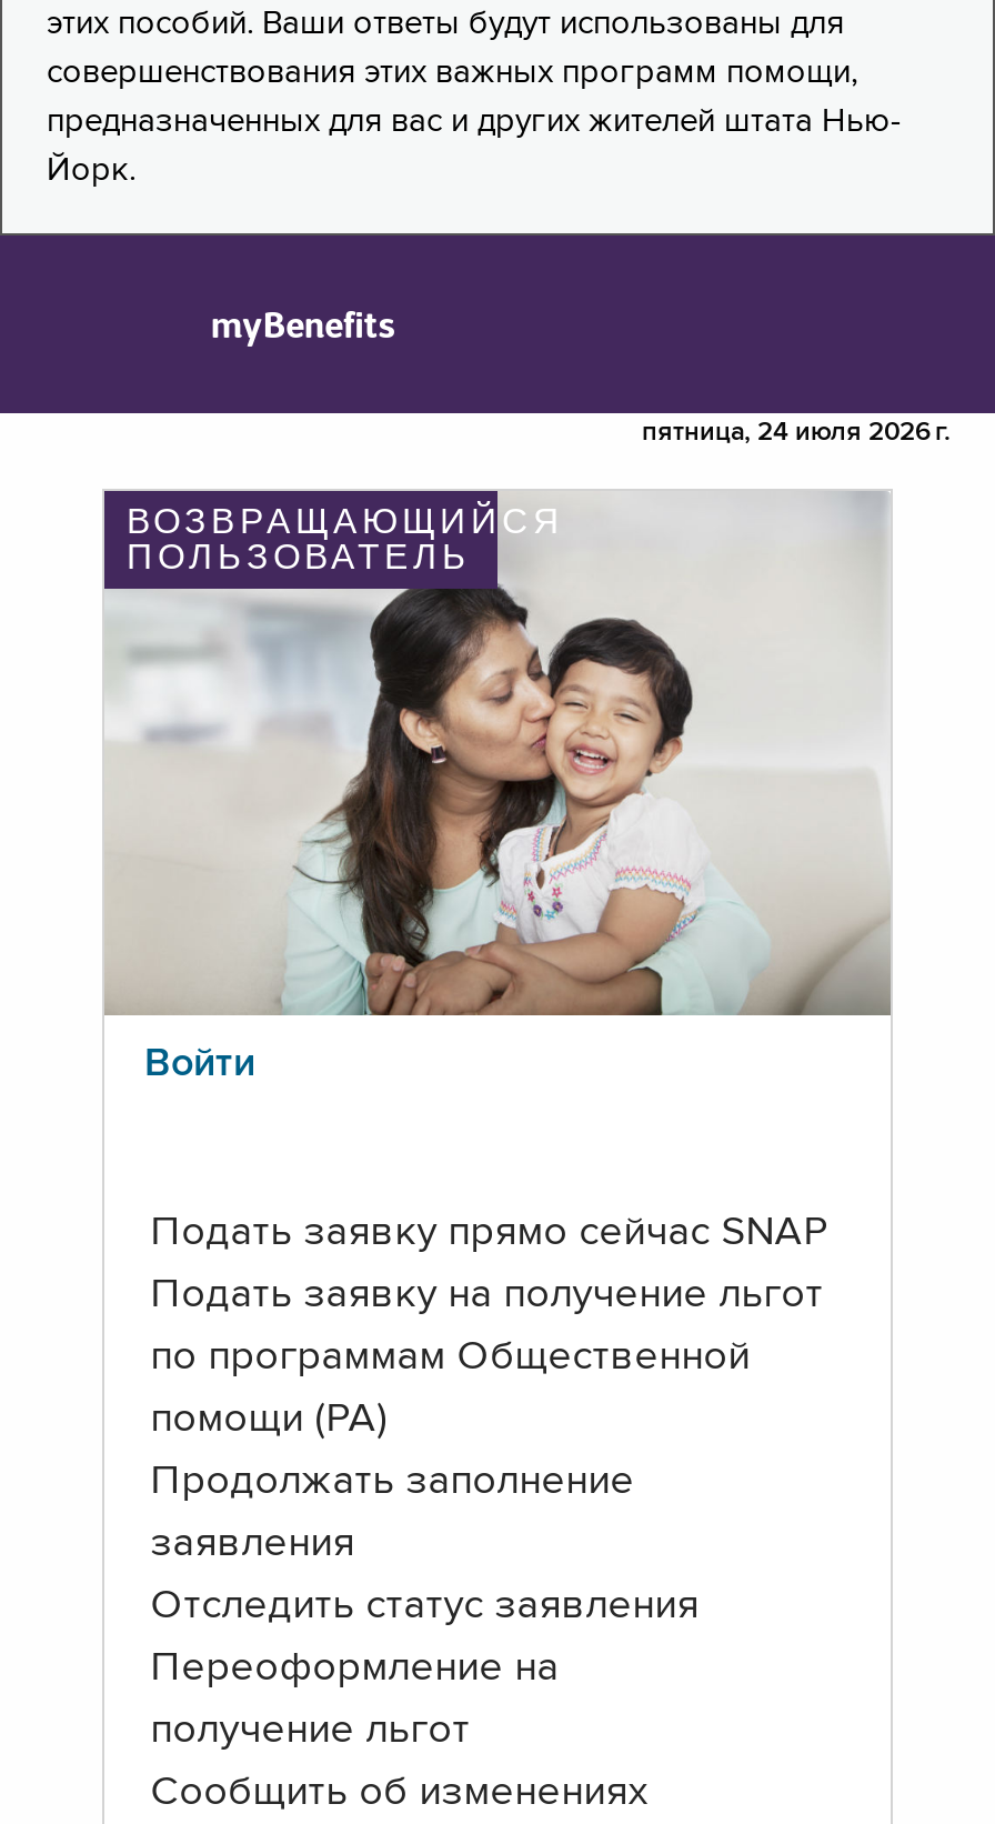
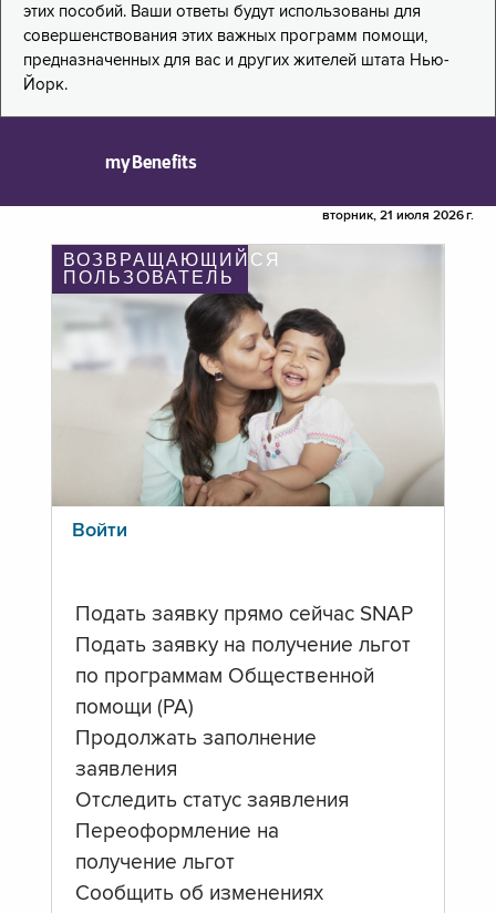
- пятница, 24 июля 2026 г.
+ вторник, 21 июля 2026 г.
